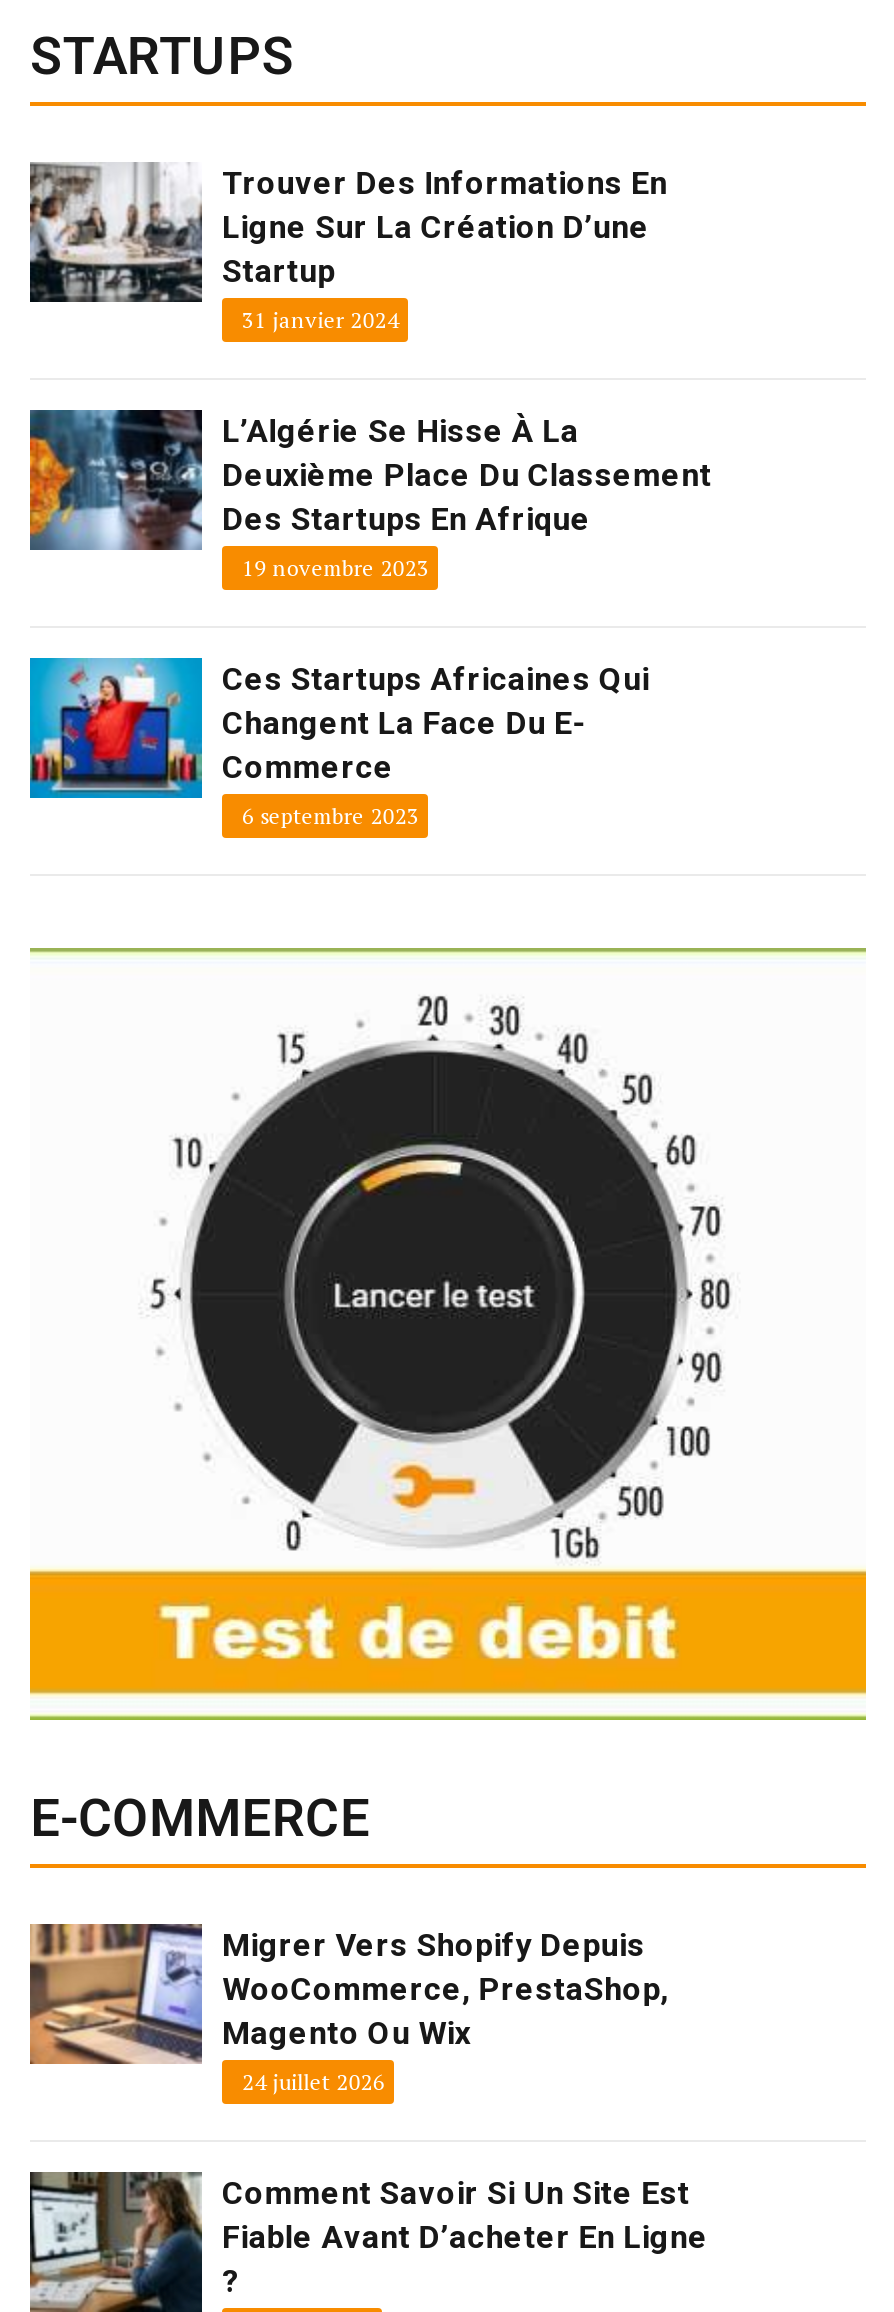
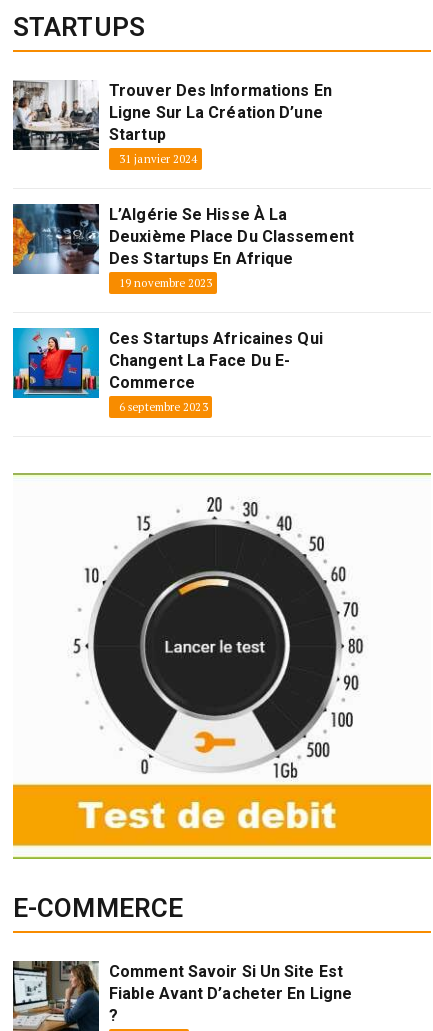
- [image]
- Migrer Vers Shopify Depuis
- WooCommerce, PrestaShop,
- Magento Ou Wix
- 24 juillet 2026
